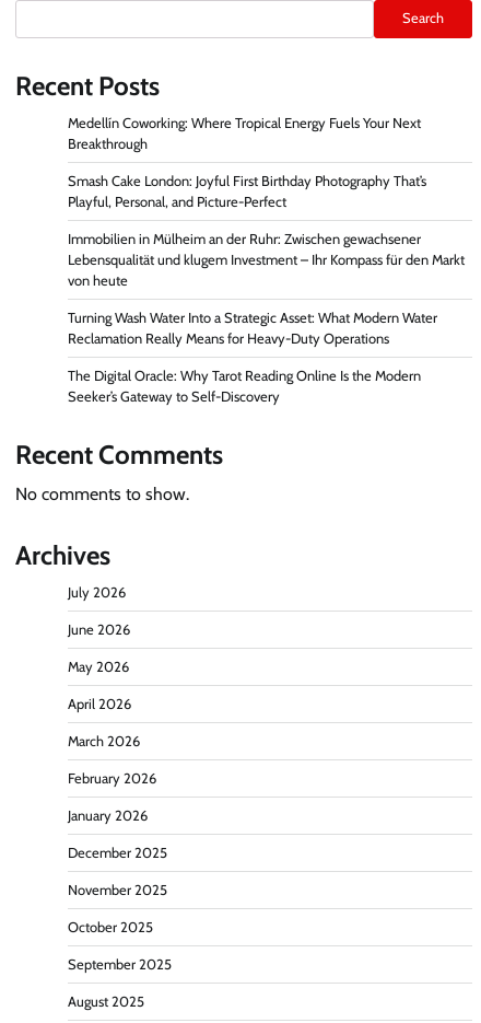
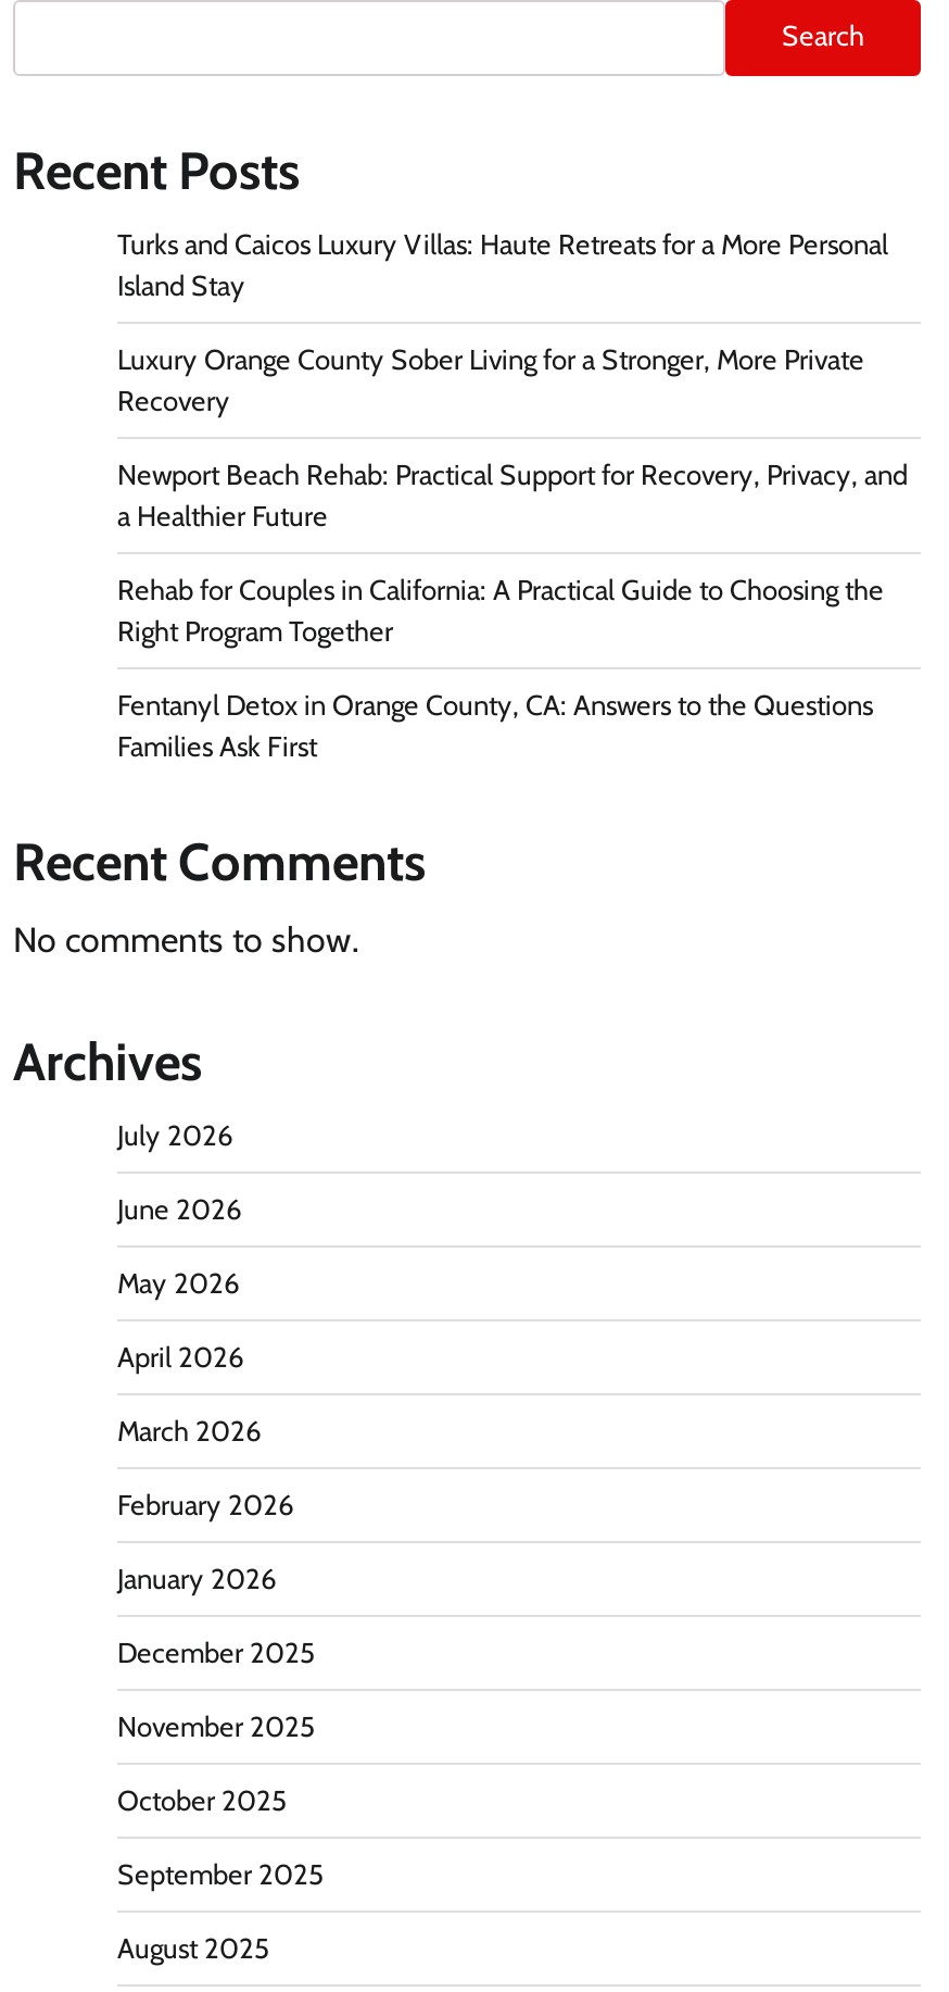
- Medellín Coworking: Where Tropical Energy Fuels Your Next
- Breakthrough
+ Turks and Caicos Luxury Villas: Haute Retreats for a More Personal
+ Island Stay

- Smash Cake London: Joyful First Birthday Photography That’s
- Playful, Personal, and Picture-Perfect
+ Luxury Orange County Sober Living for a Stronger, More Private
+ Recovery

- Immobilien in Mülheim an der Ruhr: Zwischen gewachsener
- Lebensqualität und klugem Investment – Ihr Kompass für den Markt
- von heute
+ Newport Beach Rehab: Practical Support for Recovery, Privacy, and
+ a Healthier Future

- Turning Wash Water Into a Strategic Asset: What Modern Water
- Reclamation Really Means for Heavy-Duty Operations
+ Rehab for Couples in California: A Practical Guide to Choosing the
+ Right Program Together

- The Digital Oracle: Why Tarot Reading Online Is the Modern
- Seeker’s Gateway to Self-Discovery
+ Fentanyl Detox in Orange County, CA: Answers to the Questions
+ Families Ask First
